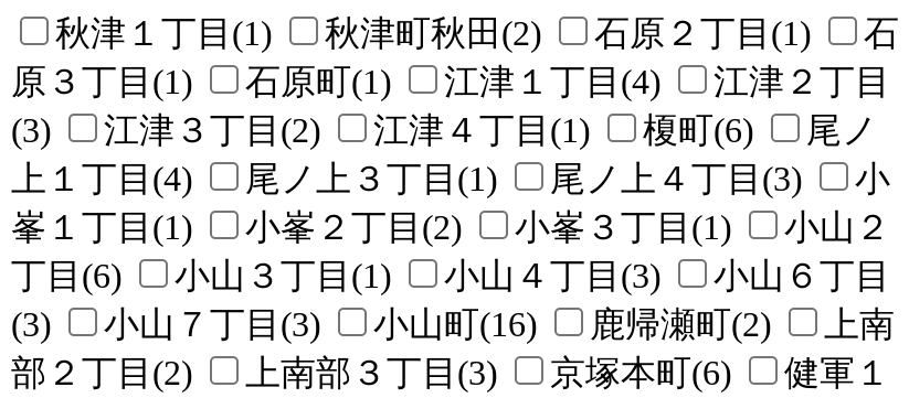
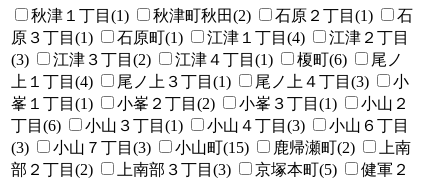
- (3) 小山７丁目(3) 小山町(16) 鹿帰瀬町(2) 上南
+ (3) 小山７丁目(3) 小山町(15) 鹿帰瀬町(2) 上南

- 京塚本町(6)
+ 京塚本町(5)

- 健軍１
+ 健軍２
